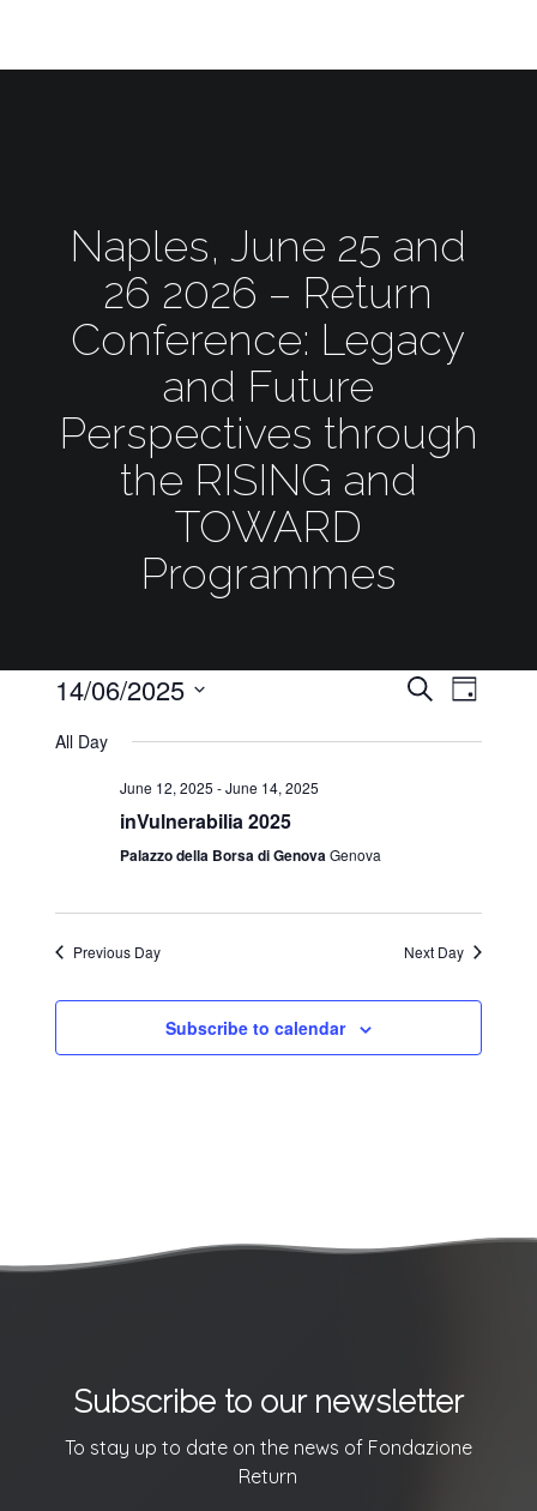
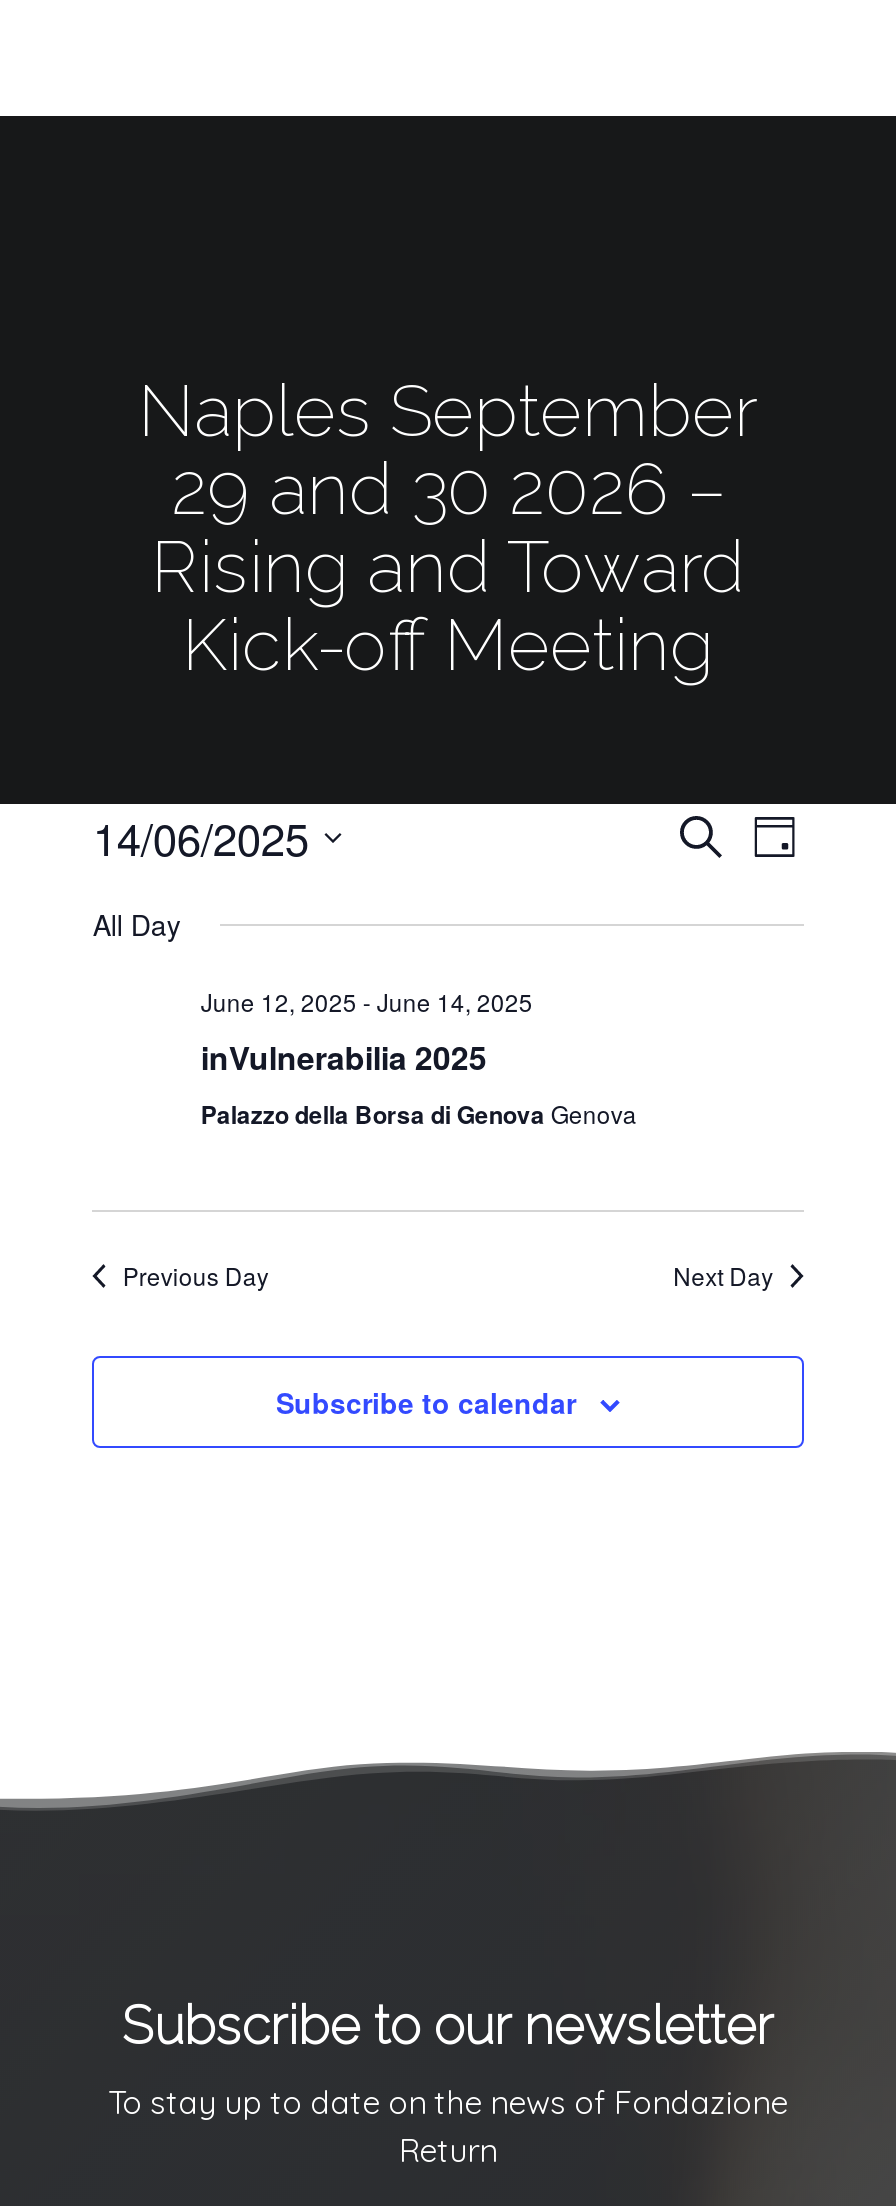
- Naples, June 25 and
- 26 2026 – Return
- Conference: Legacy
- and Future
- Perspectives through
- the RISING and
- TOWARD
- Programmes
+ Naples September
+ 29 and 30 2026 –
+ Rising and Toward
+ Kick-off Meeting
